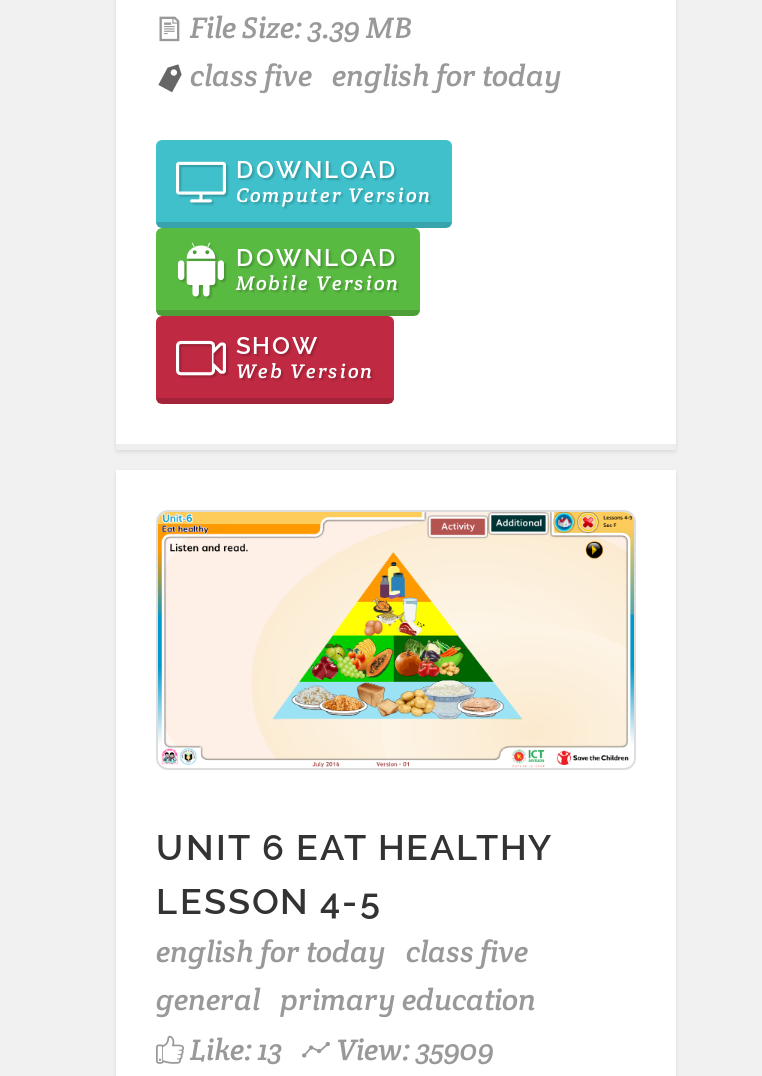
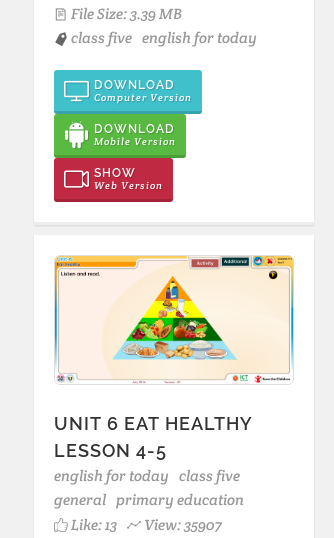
- Like:13 View: 35909
+ Like:13 View: 35907
